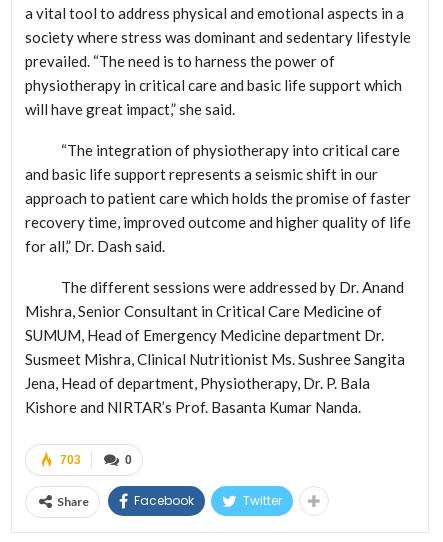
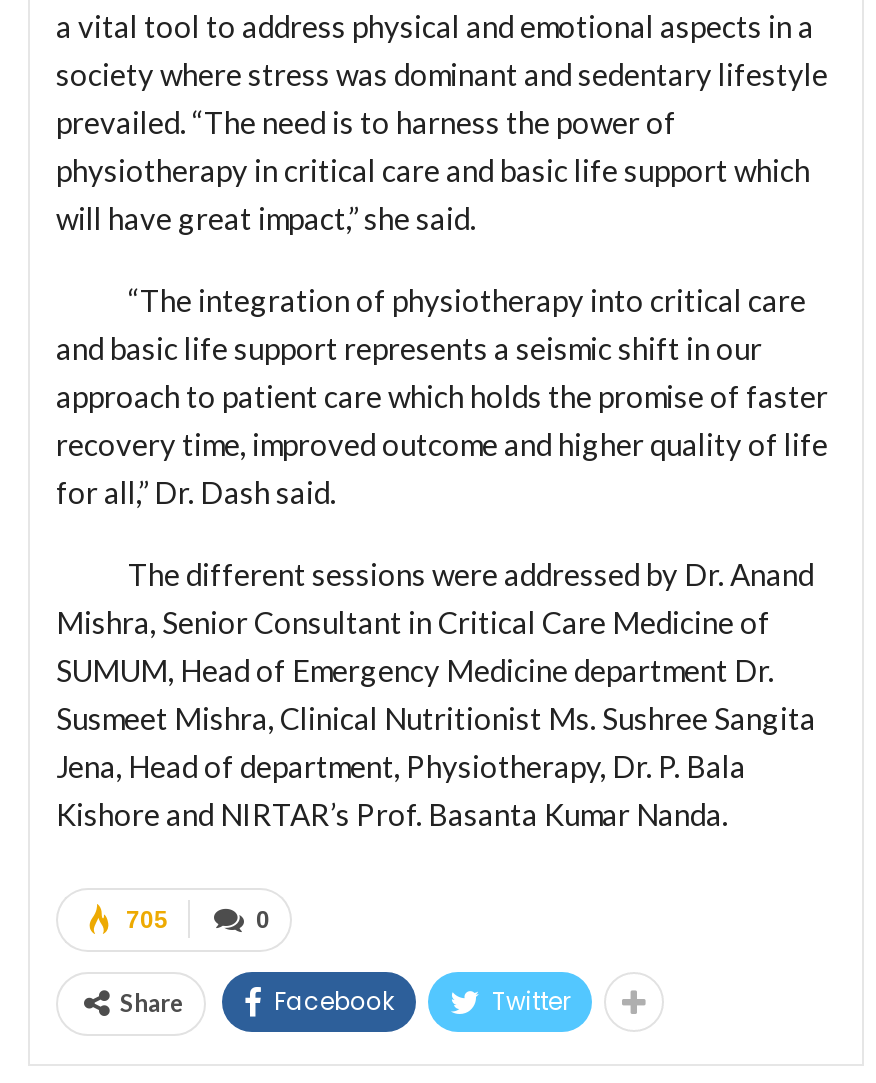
- 703
+ 705
